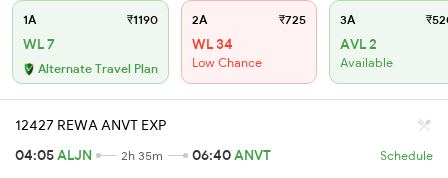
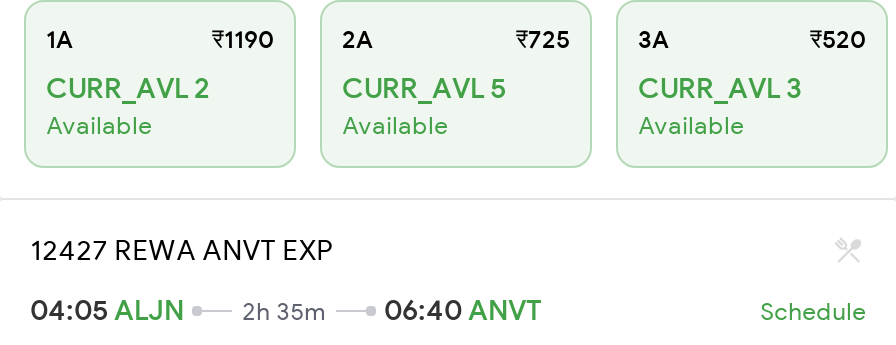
- WL 7
- Alternate Travel Plan
+ CURR_AVL 2
+ Available

- WL 34
- Low Chance
+ CURR_AVL 5
+ Available

- AVL 2
+ CURR_AVL 3
